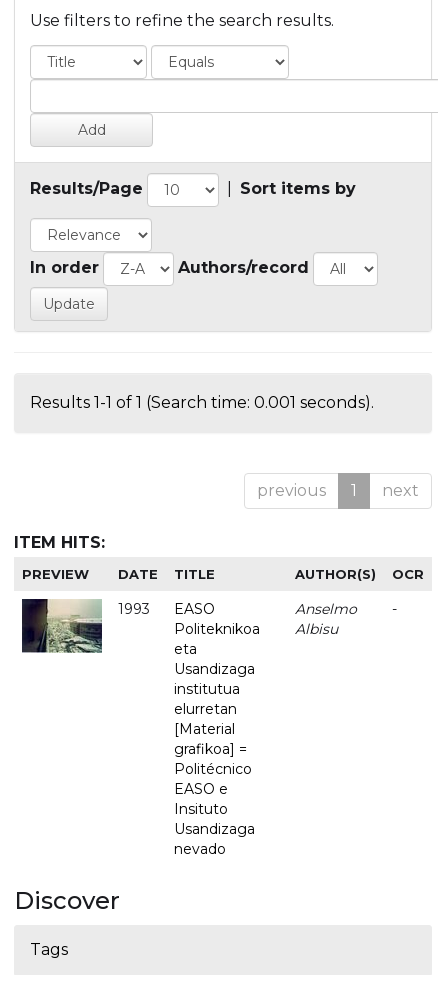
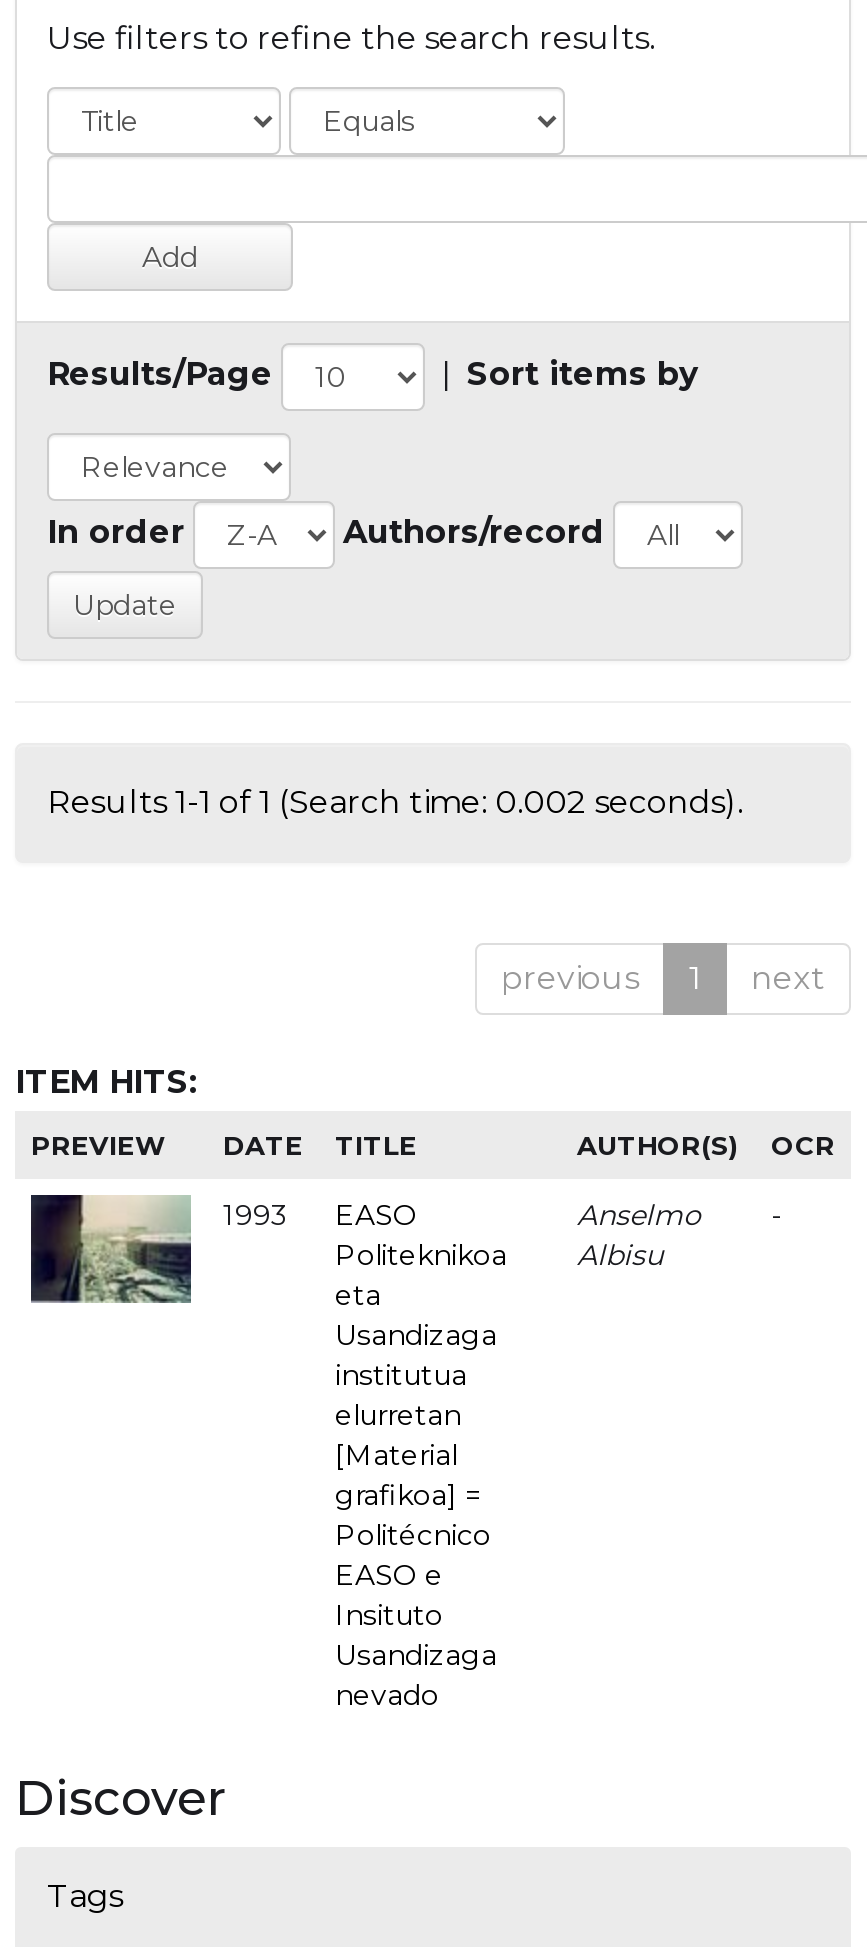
- Results 1-1 of 1 (Search time: 0.001 seconds).
+ Results 1-1 of 1 (Search time: 0.002 seconds).
